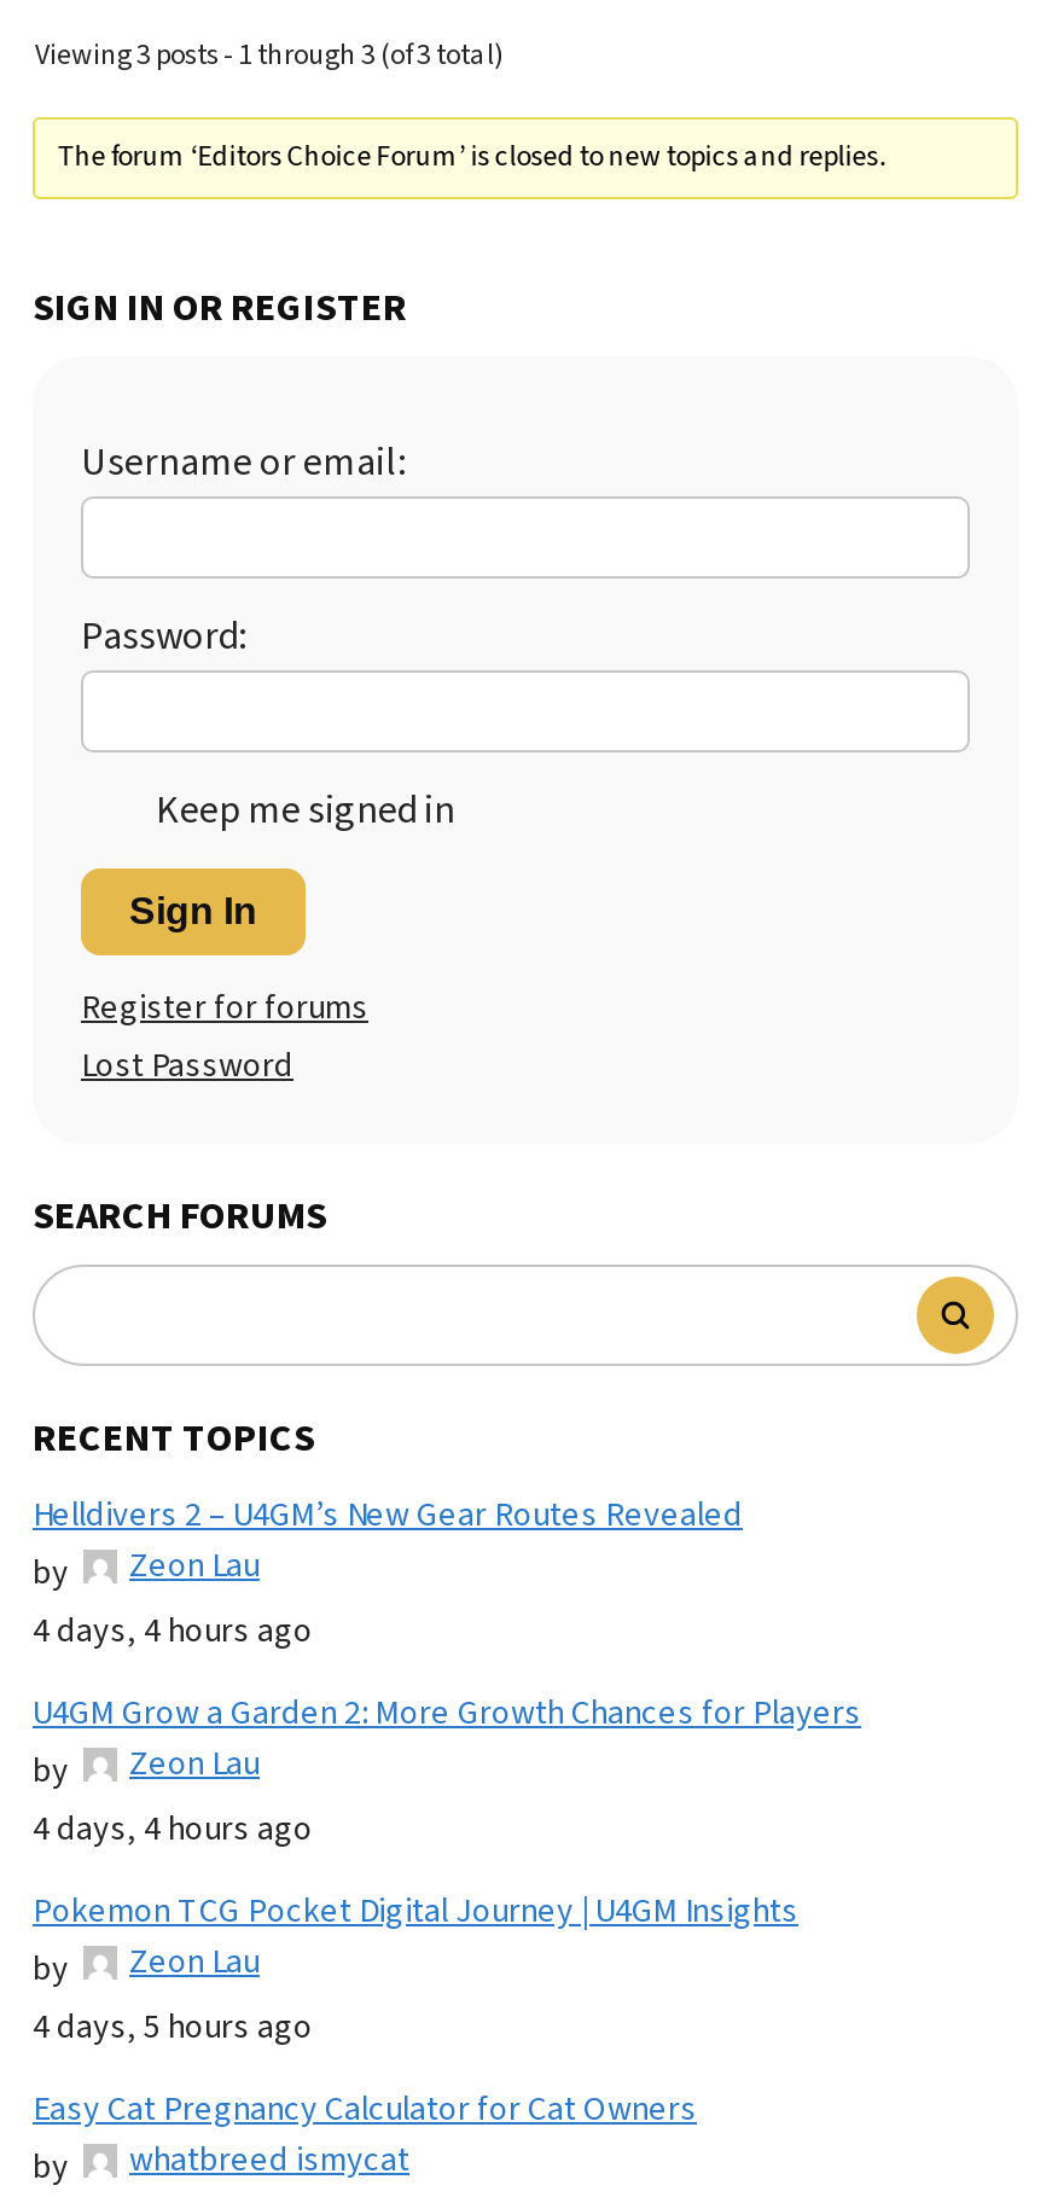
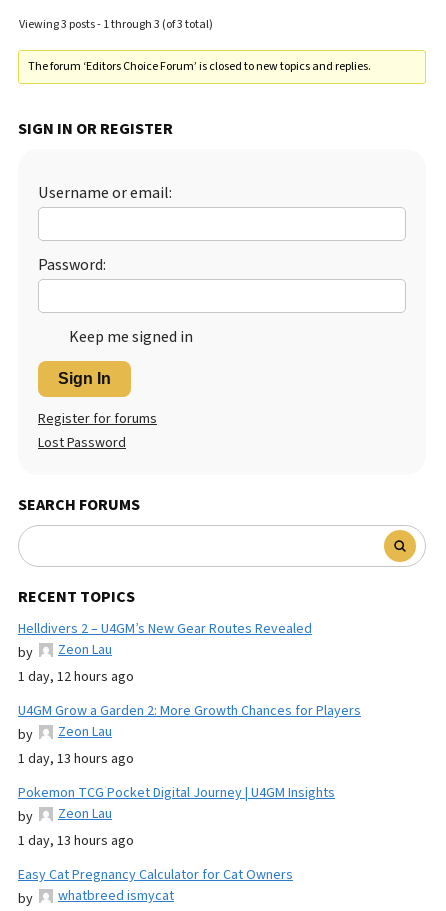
- 4 days, 4 hours ago
+ 1 day, 12 hours ago

- 4 days, 4 hours ago
+ 1 day, 13 hours ago

- 4 days, 5 hours ago
+ 1 day, 13 hours ago
